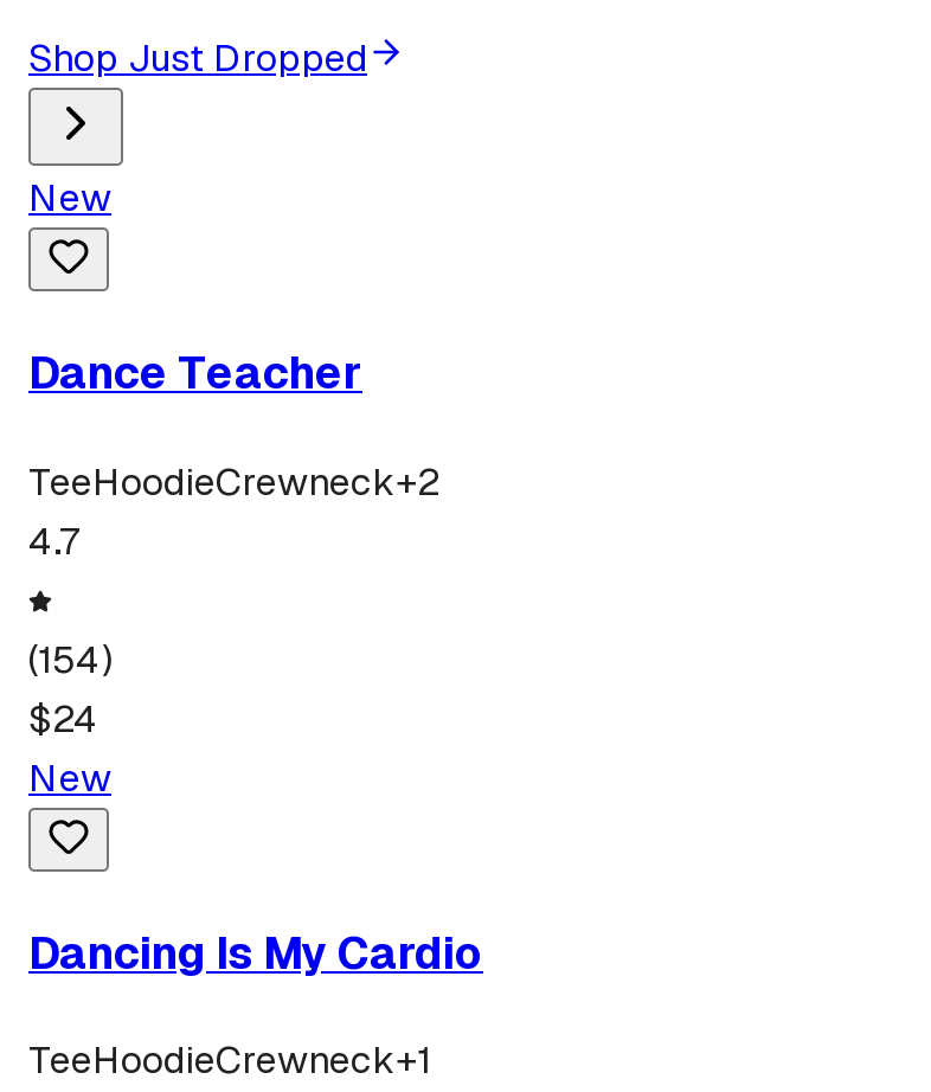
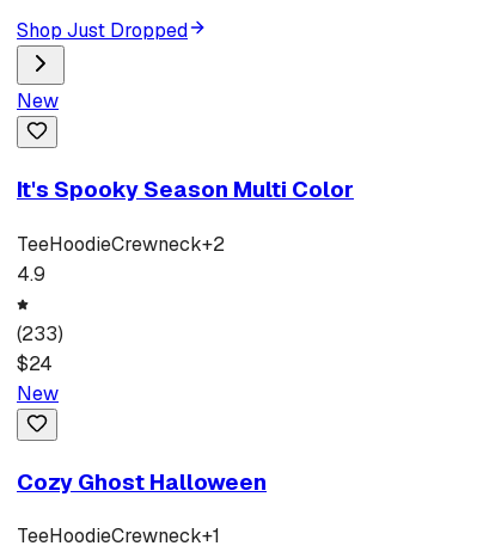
- Dance Teacher
+ It's Spooky Season Multi Color

- 4.7
+ 4.9

- (154)
+ (233)

- Dancing Is My Cardio
+ Cozy Ghost Halloween
